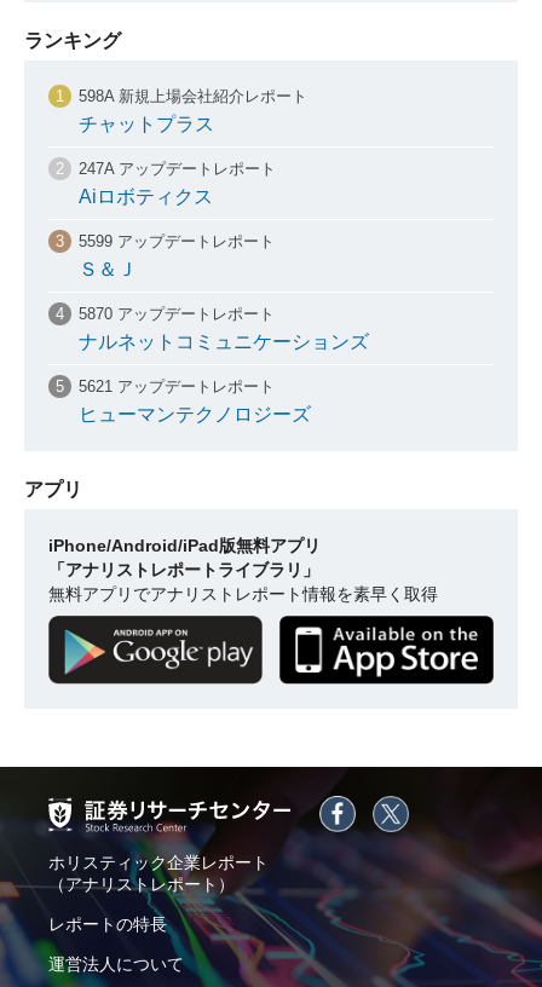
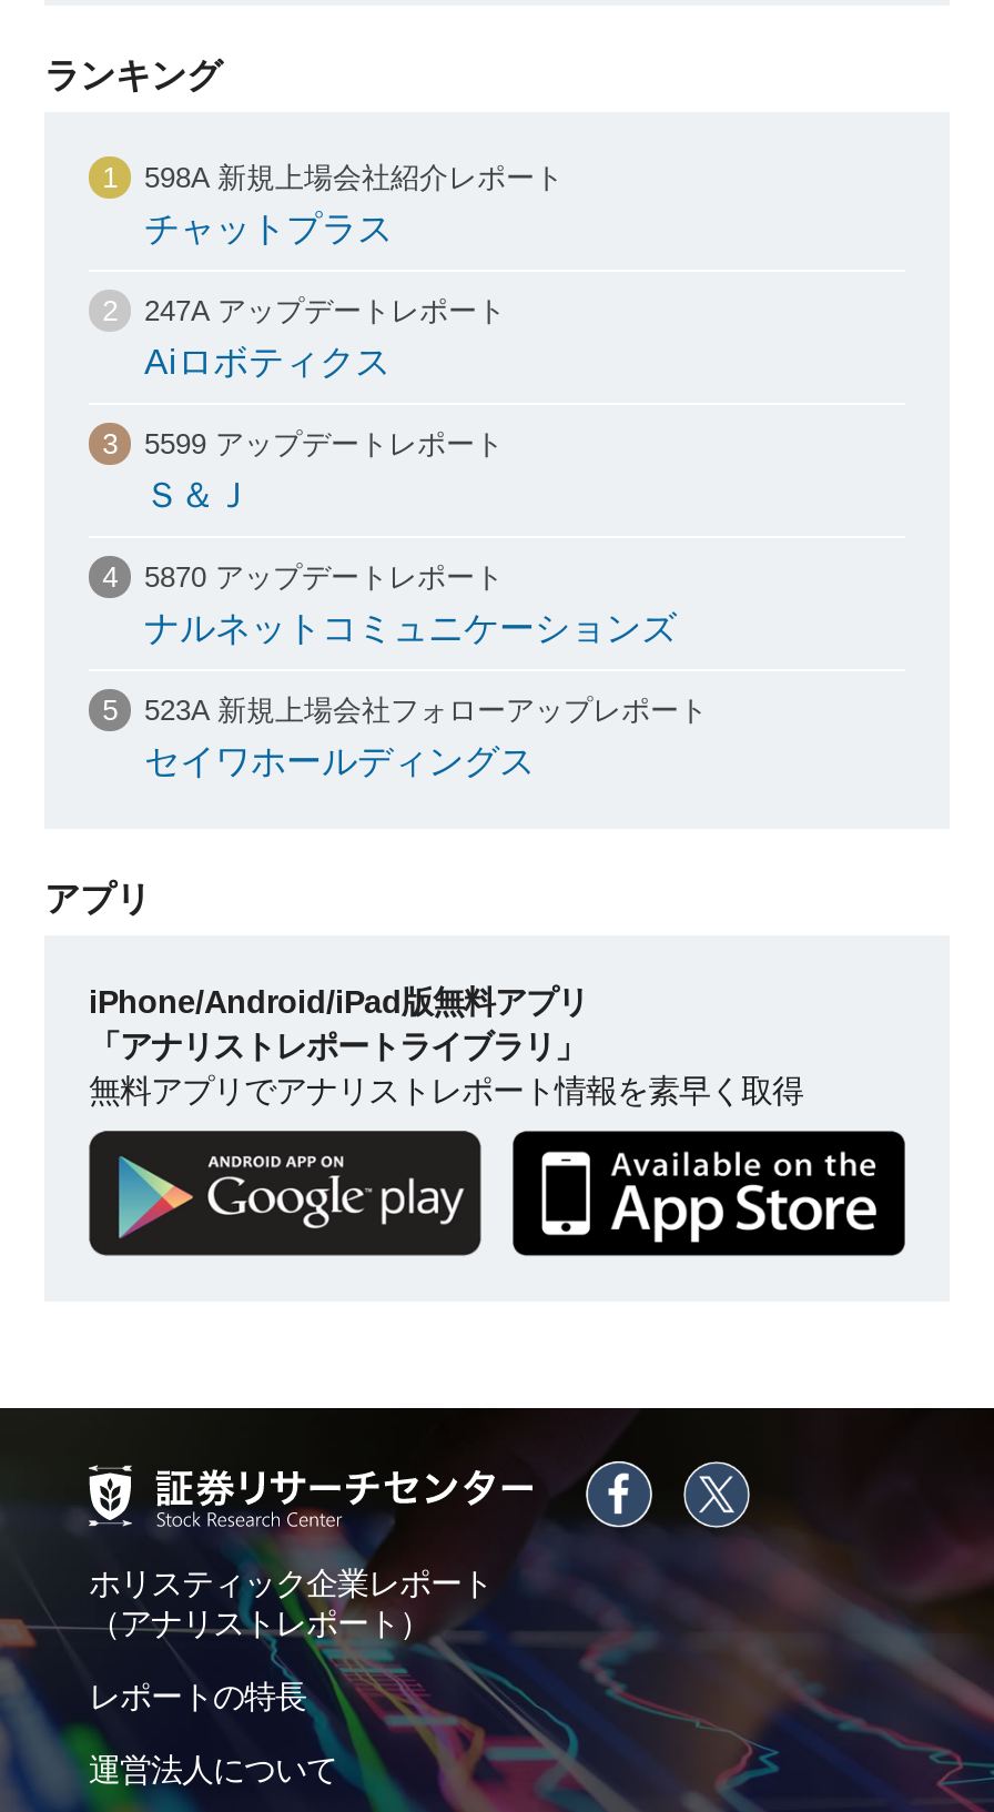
- 5621 アップデートレポート
- ヒューマンテクノロジーズ
+ 523A 新規上場会社フォローアップレポート
+ セイワホールディングス
